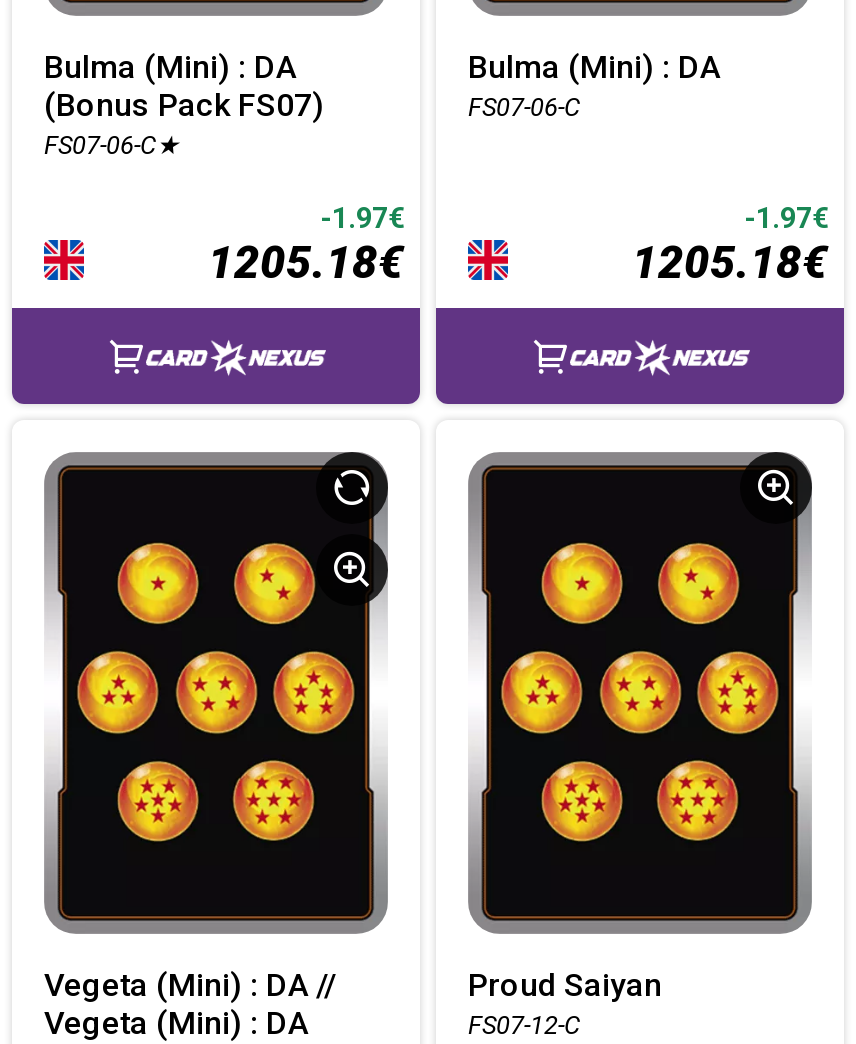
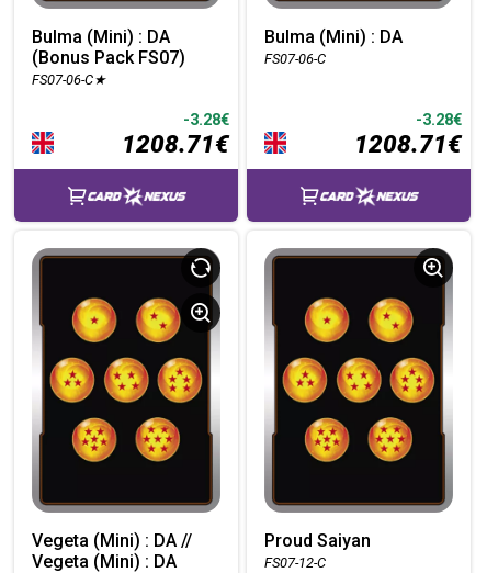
- -1.97€
+ -3.28€

- -1.97€
+ -3.28€

- 1205.18€
+ 1208.71€

- 1205.18€
+ 1208.71€
